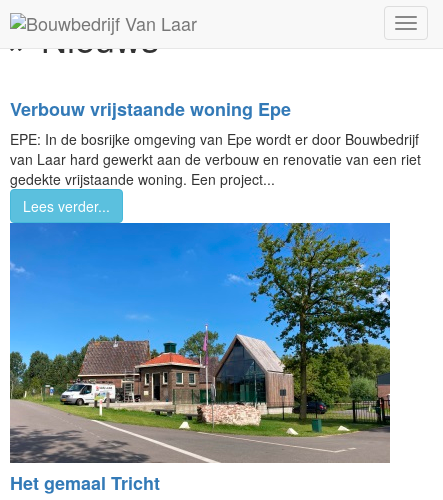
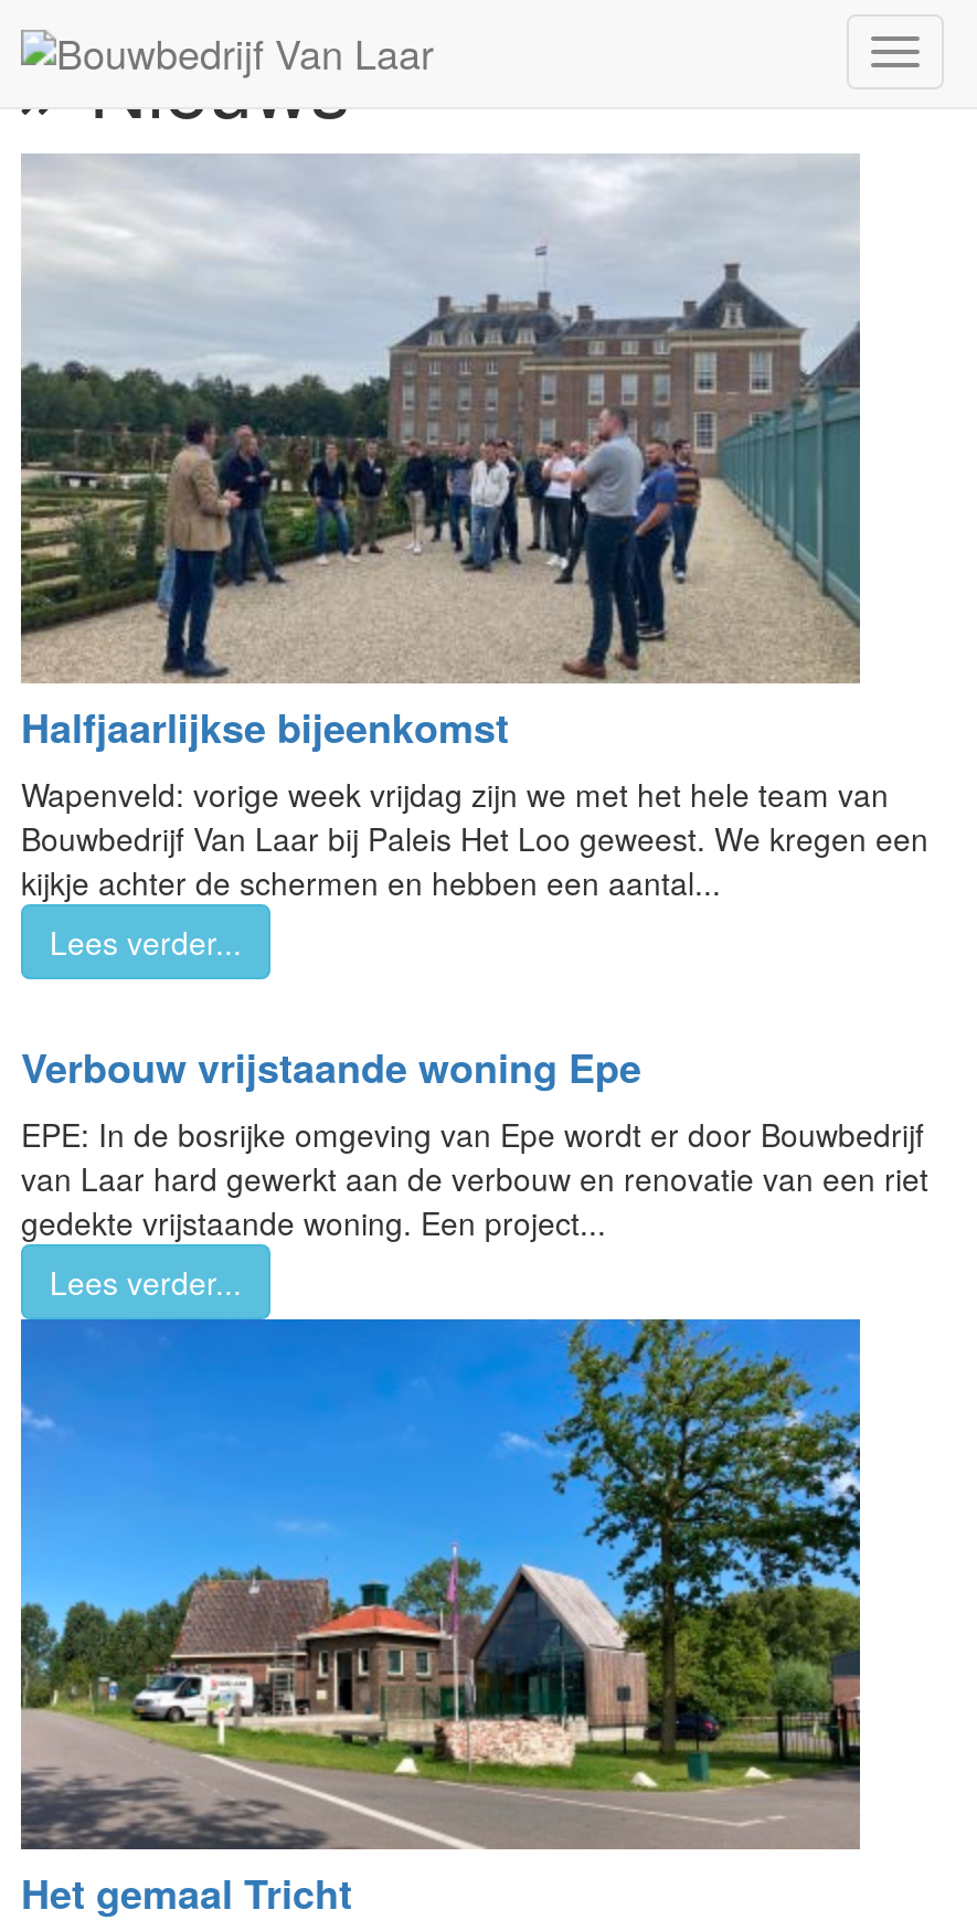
+ [image]
+ Halfjaarlijkse bijeenkomst
+ Wapenveld: vorige week vrijdag zijn we met het hele team van
+ Bouwbedrijf Van Laar bij Paleis Het Loo geweest. We kregen een
+ kijkje achter de schermen en hebben een aantal...
+ Lees verder...
